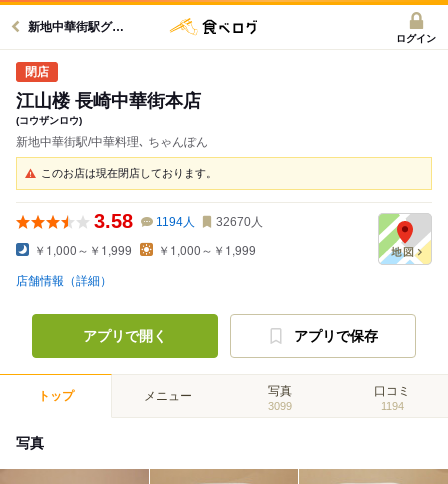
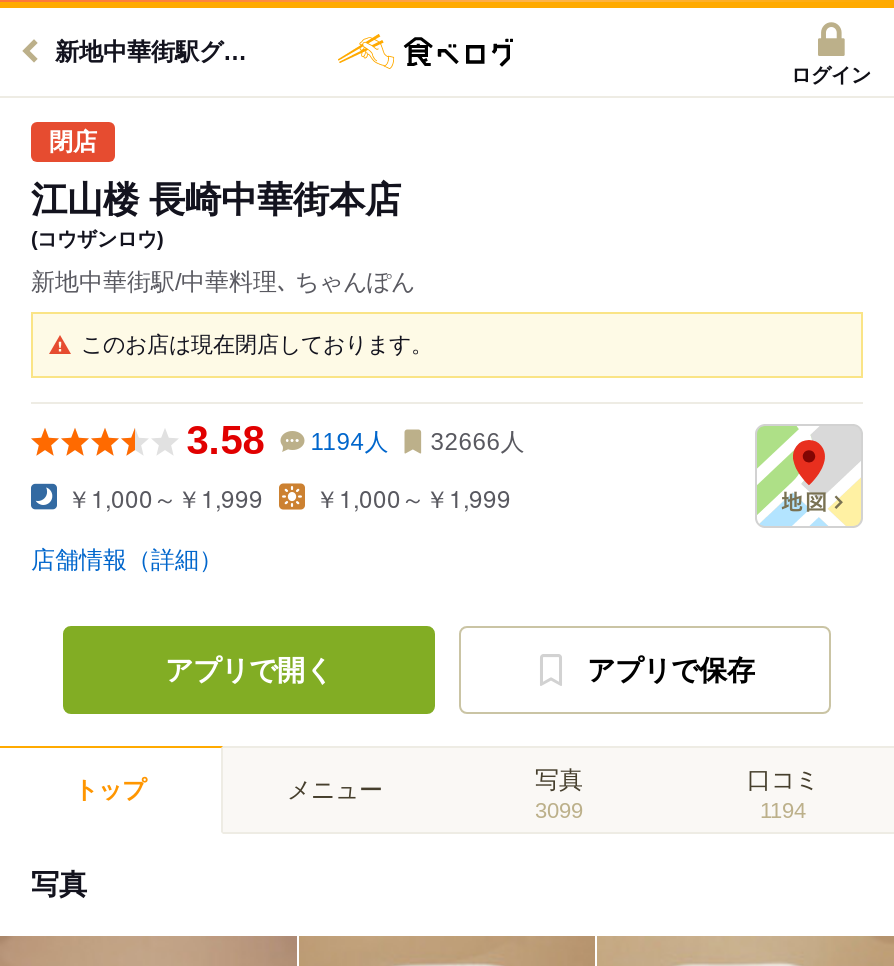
- 3.58 1194人 32670人
+ 3.58 1194人 32666人
